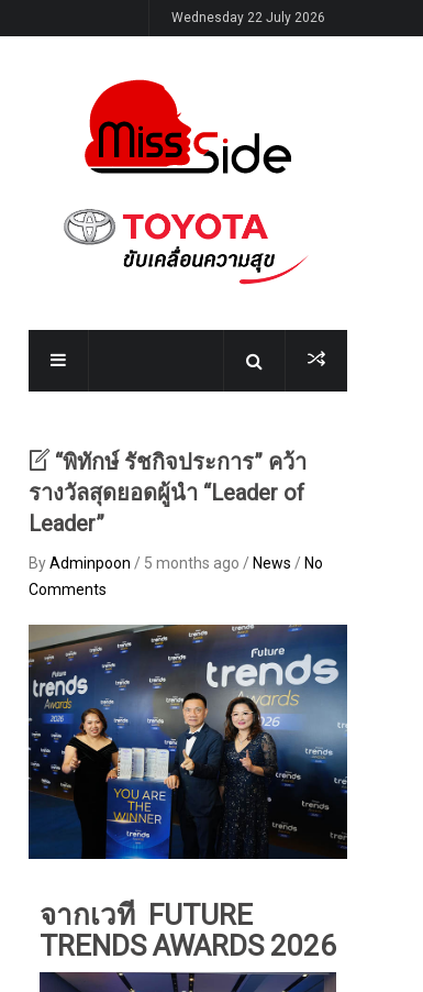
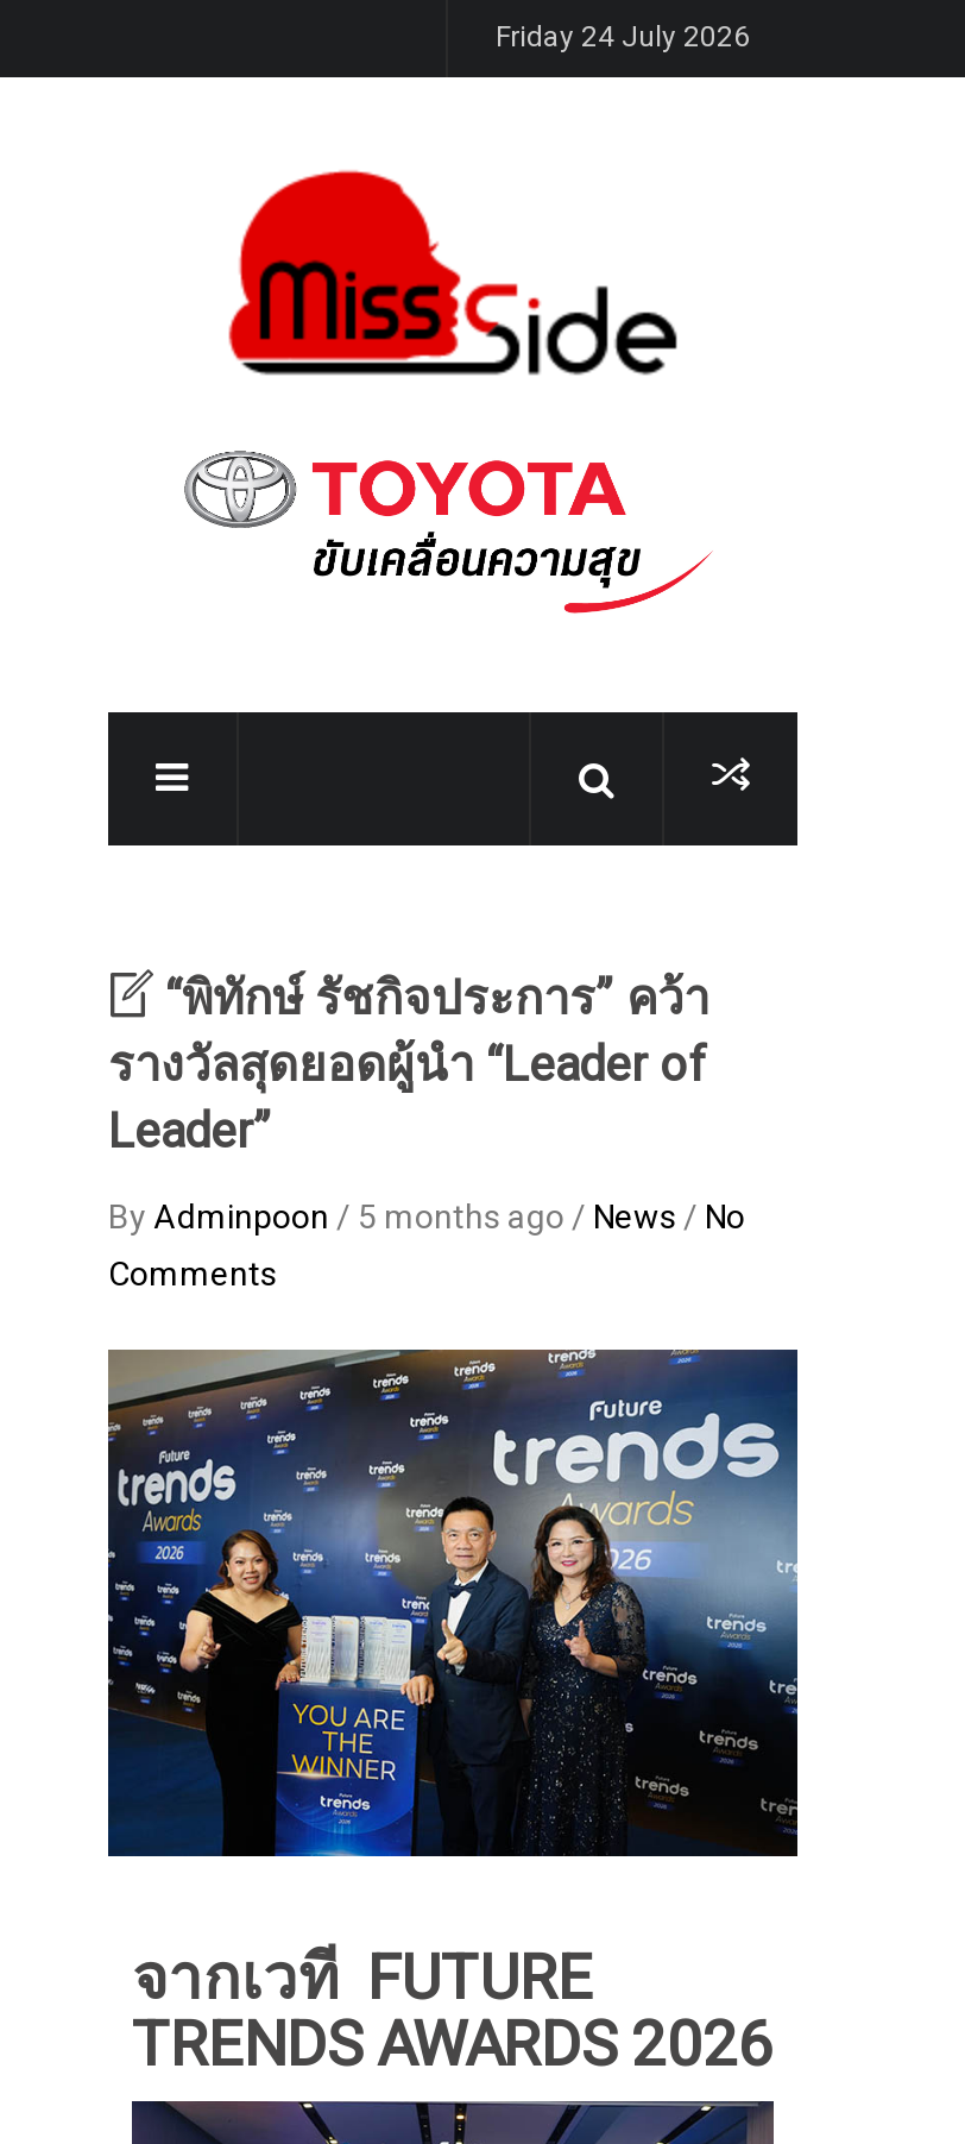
- Wednesday 22 July 2026
+ Friday 24 July 2026
